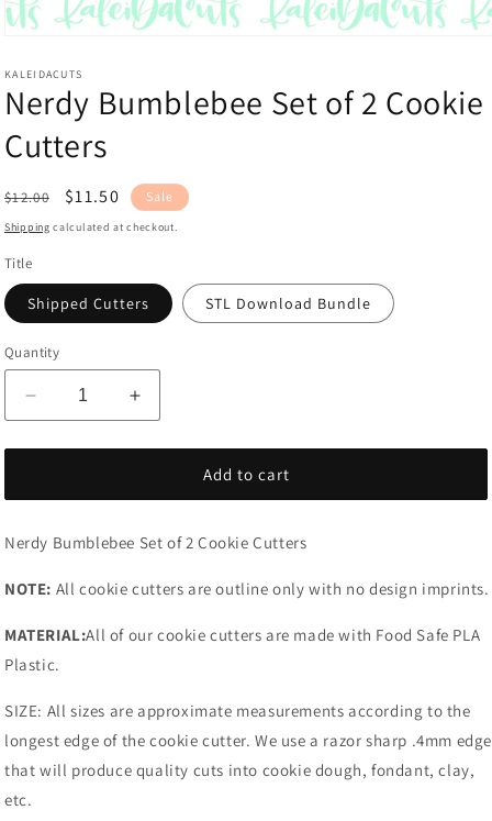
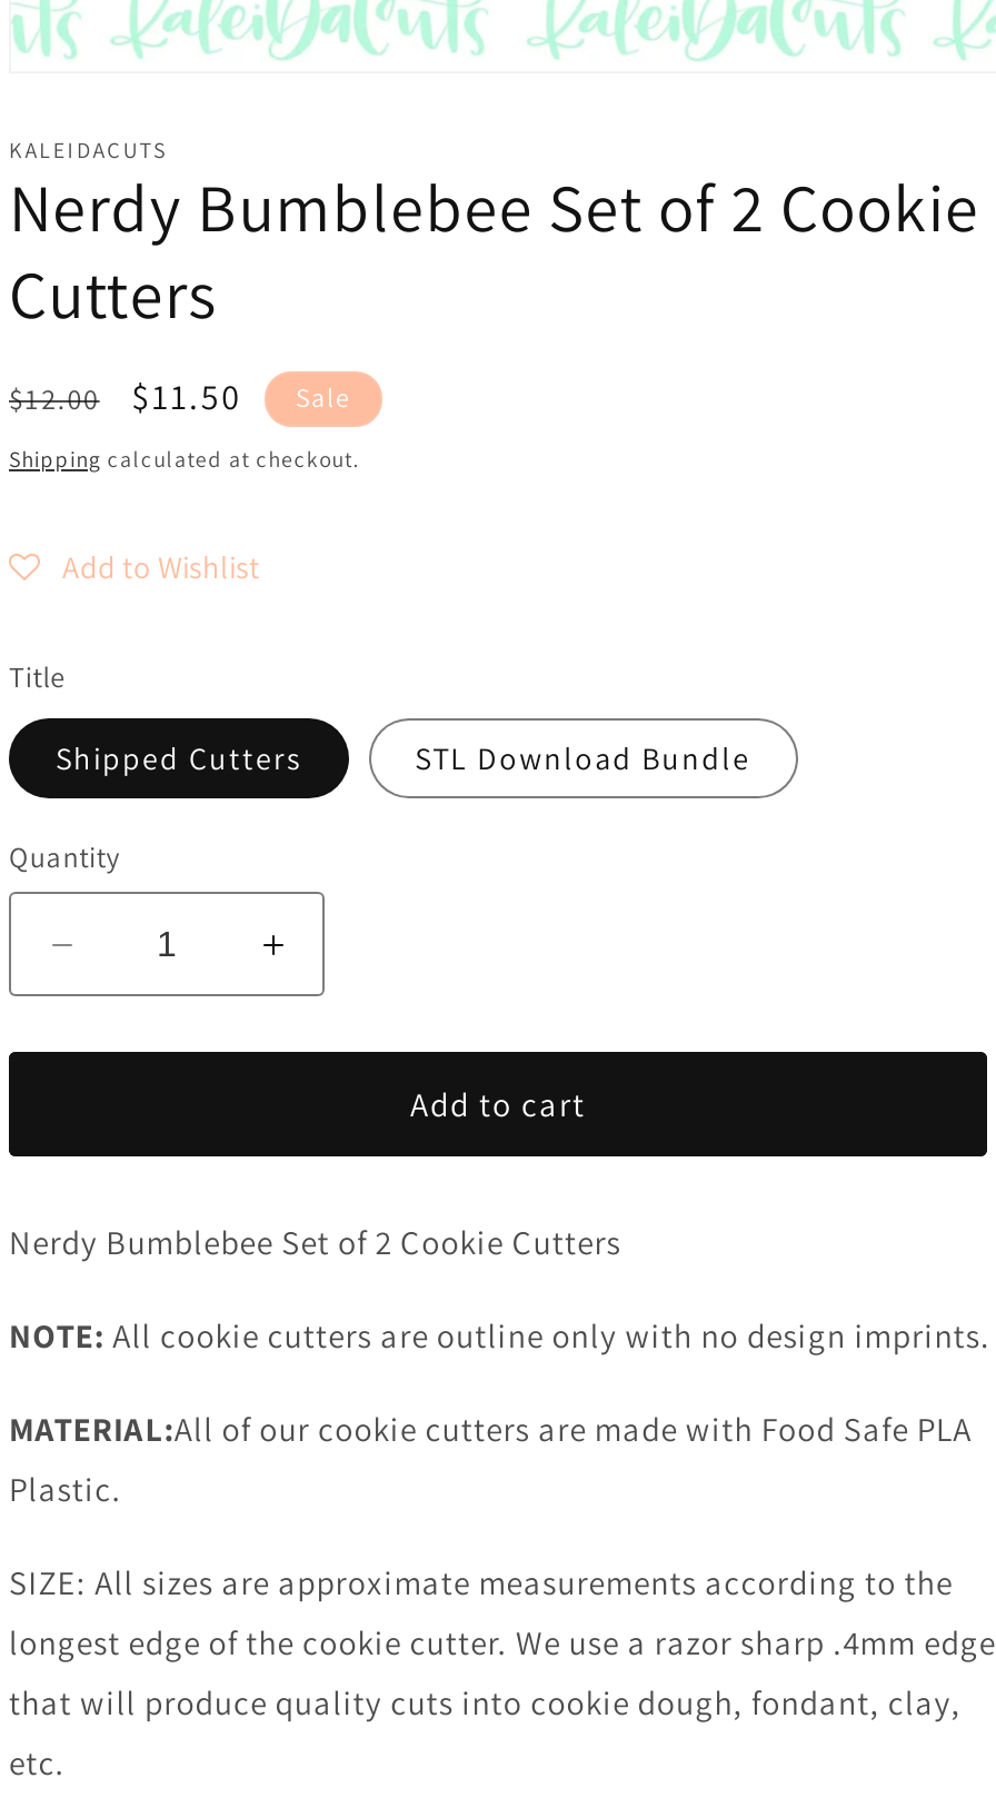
+ Add to Wishlist
